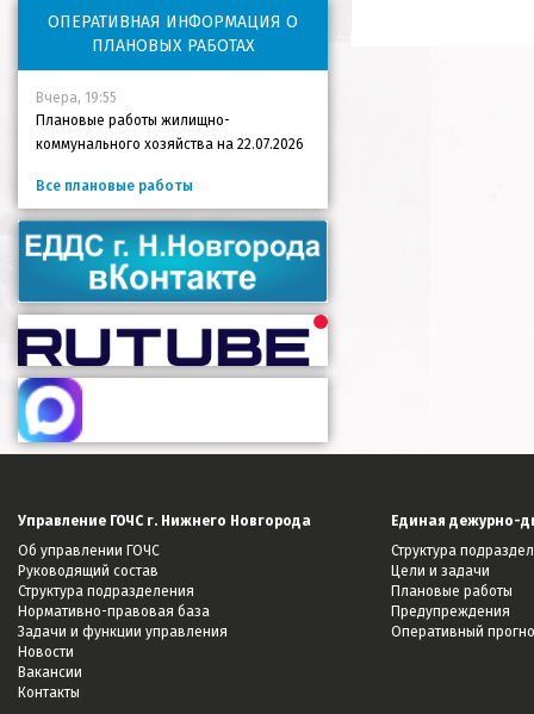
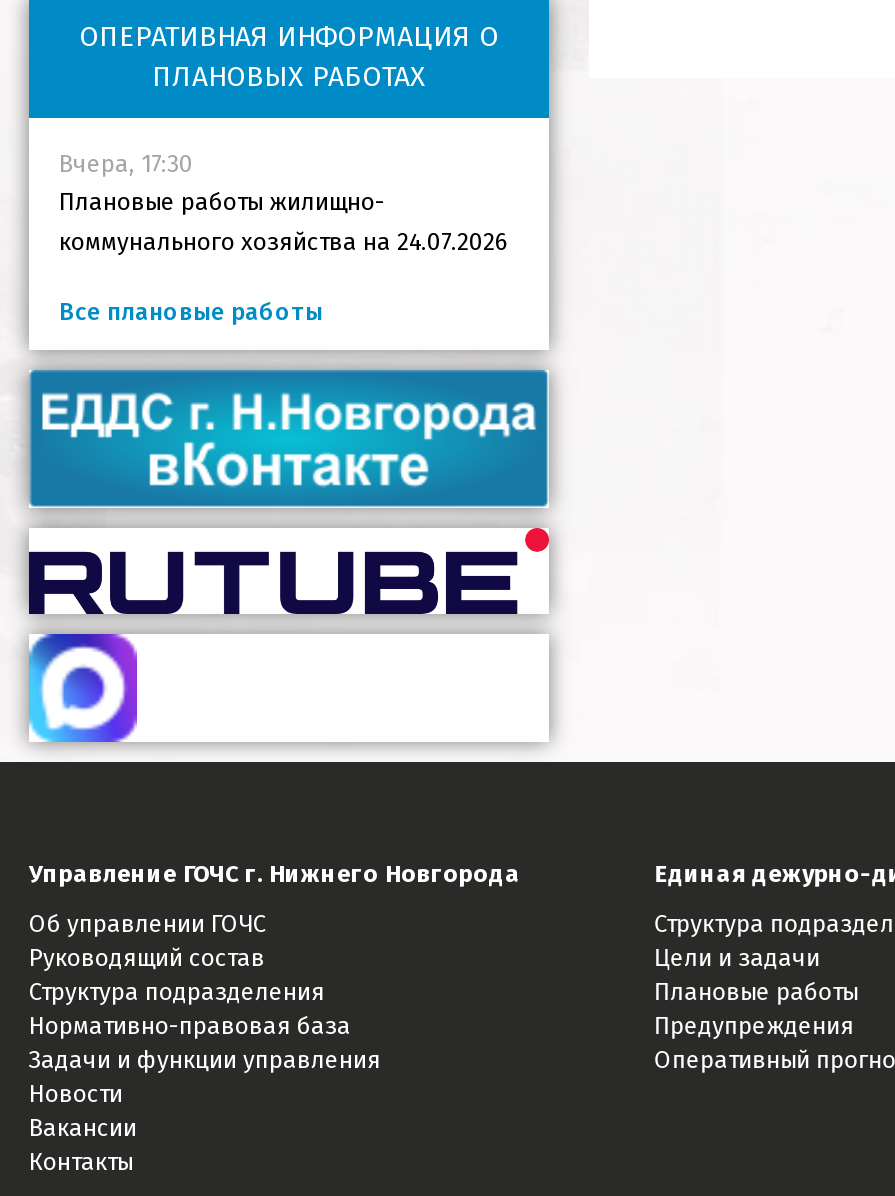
- Вчера, 19:55
+ Вчера, 17:30

- коммунального хозяйства на 22.07.2026
+ коммунального хозяйства на 24.07.2026
